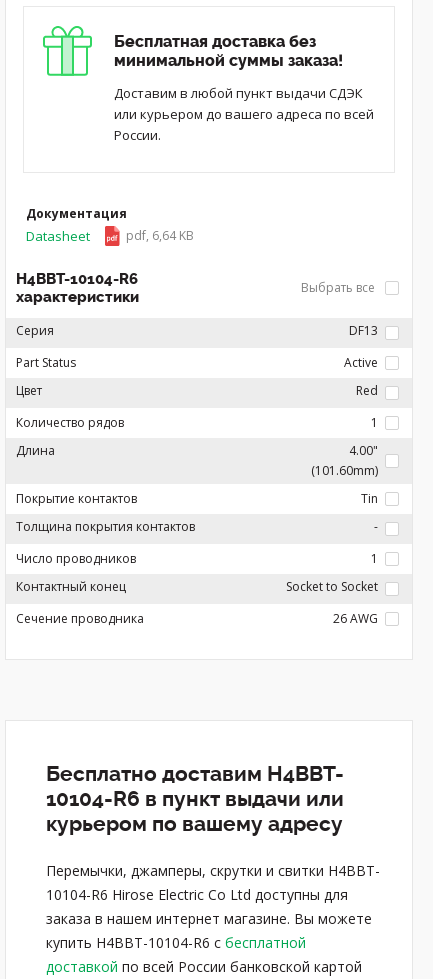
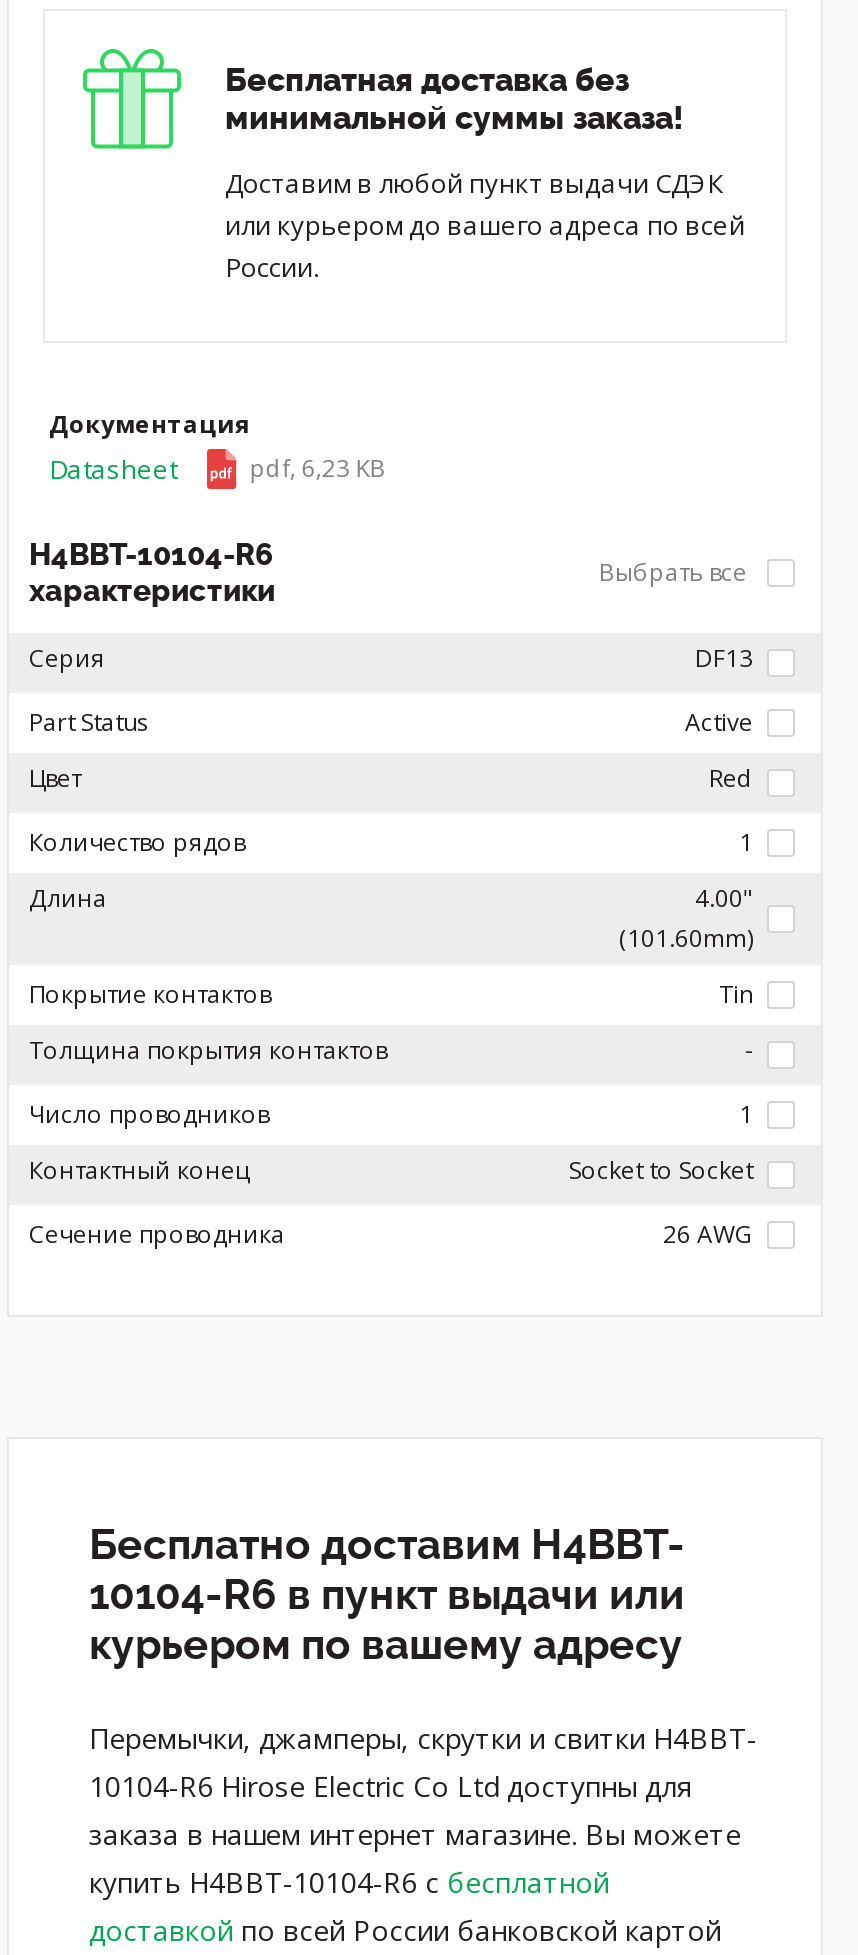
- pdf, 6,64 KB
+ pdf, 6,23 KB
